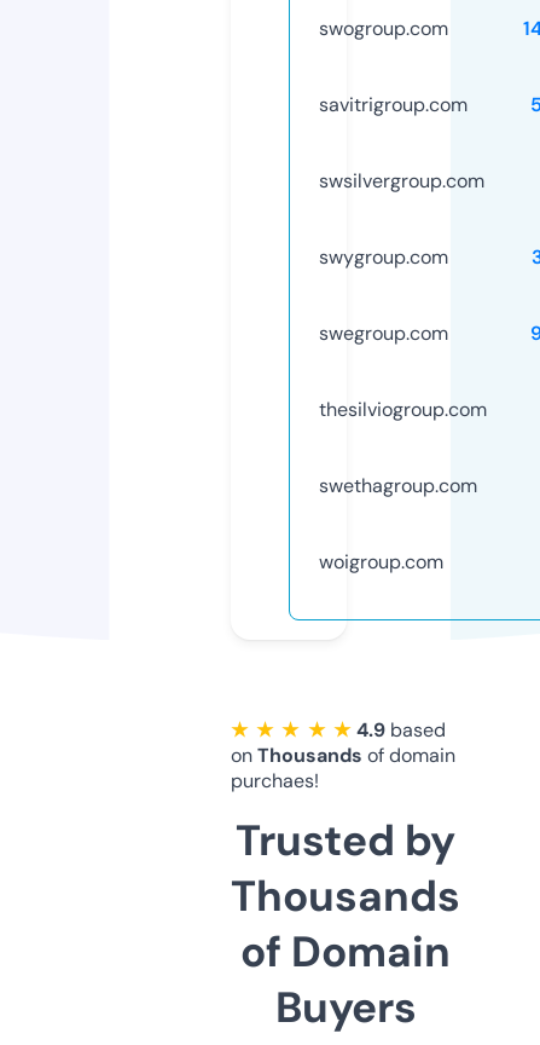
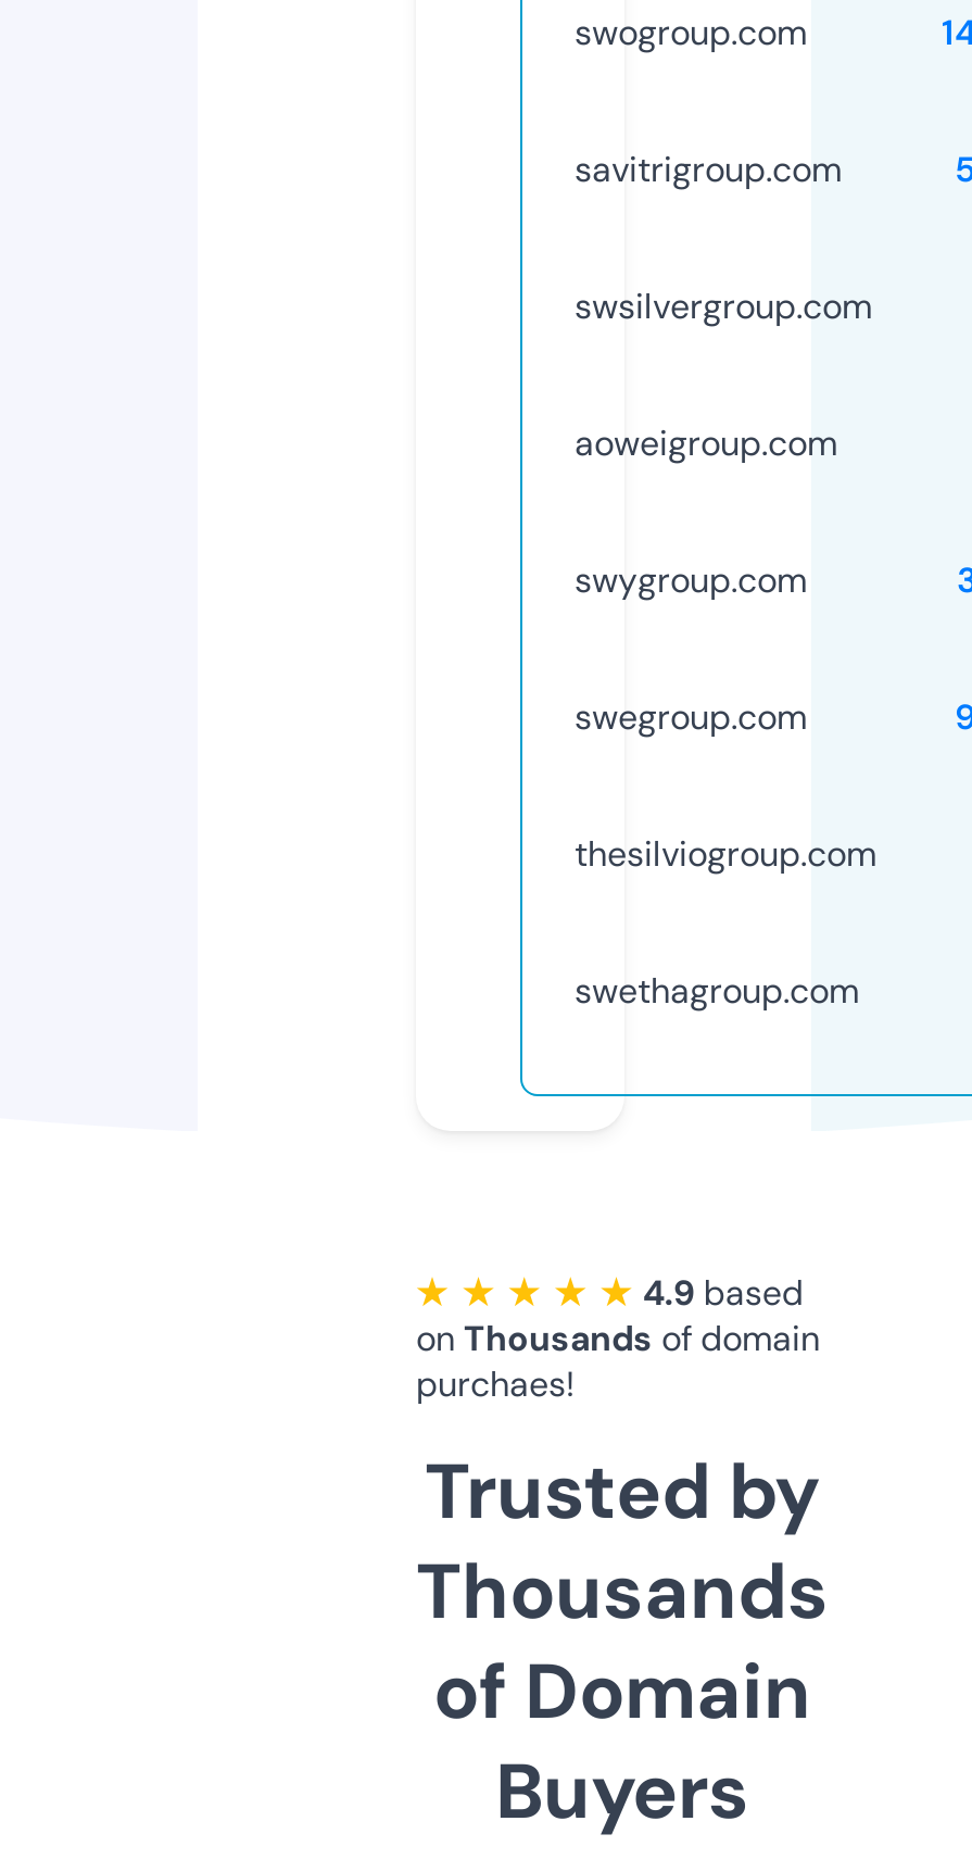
+ aoweigroup.com

moved down: swygroup.com | swegroup.com | thesilviogroup.com | swethagroup.com

- woigroup.com
